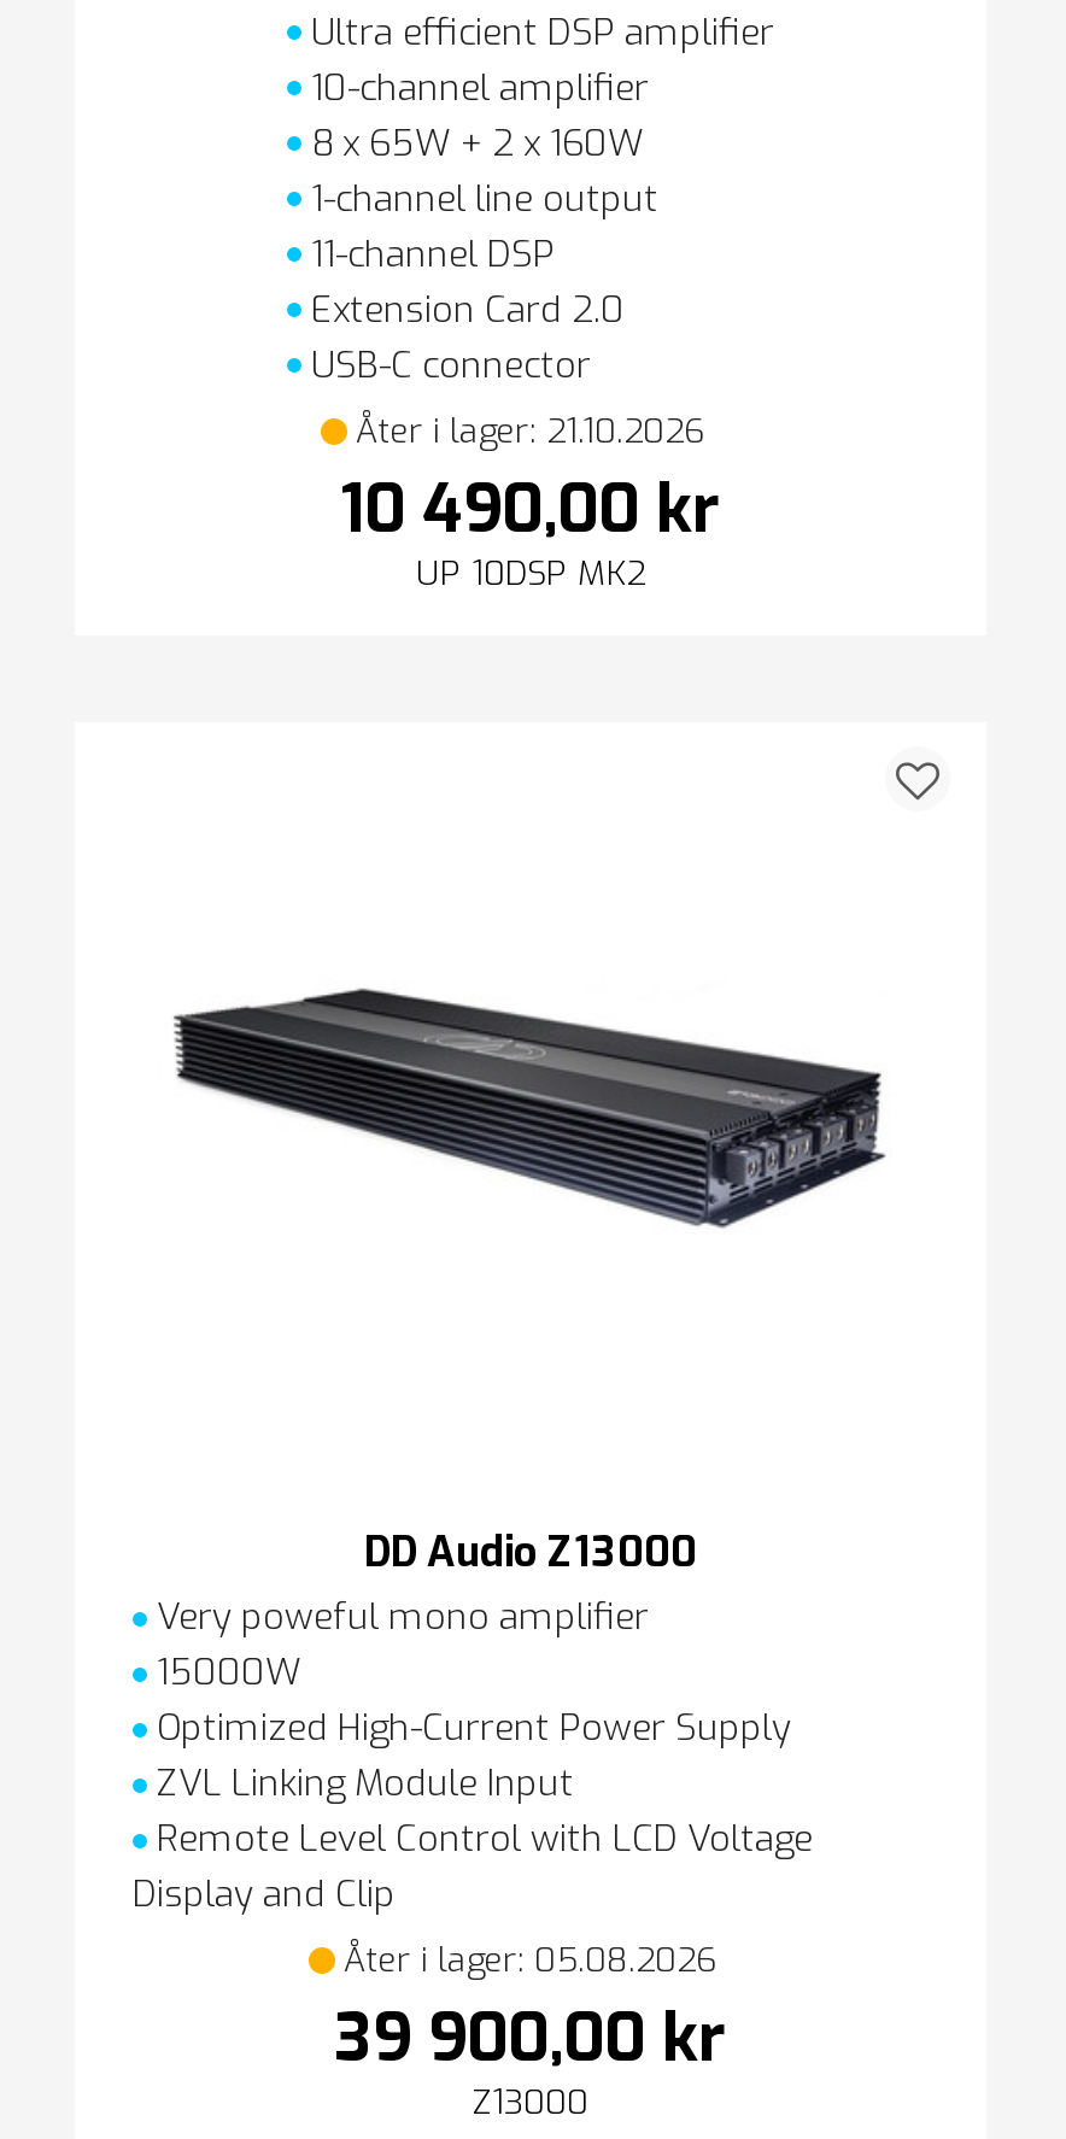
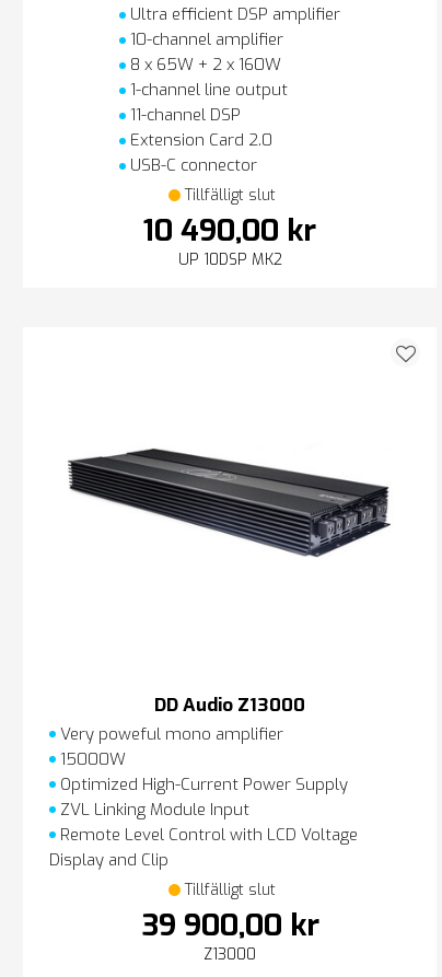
- Åter i lager: 21.10.2026
+ Tillfälligt slut

- Åter i lager: 05.08.2026
+ Tillfälligt slut
